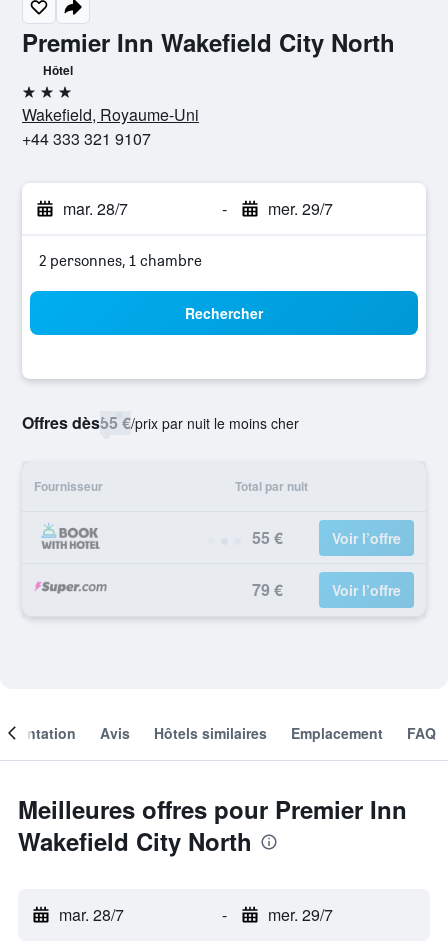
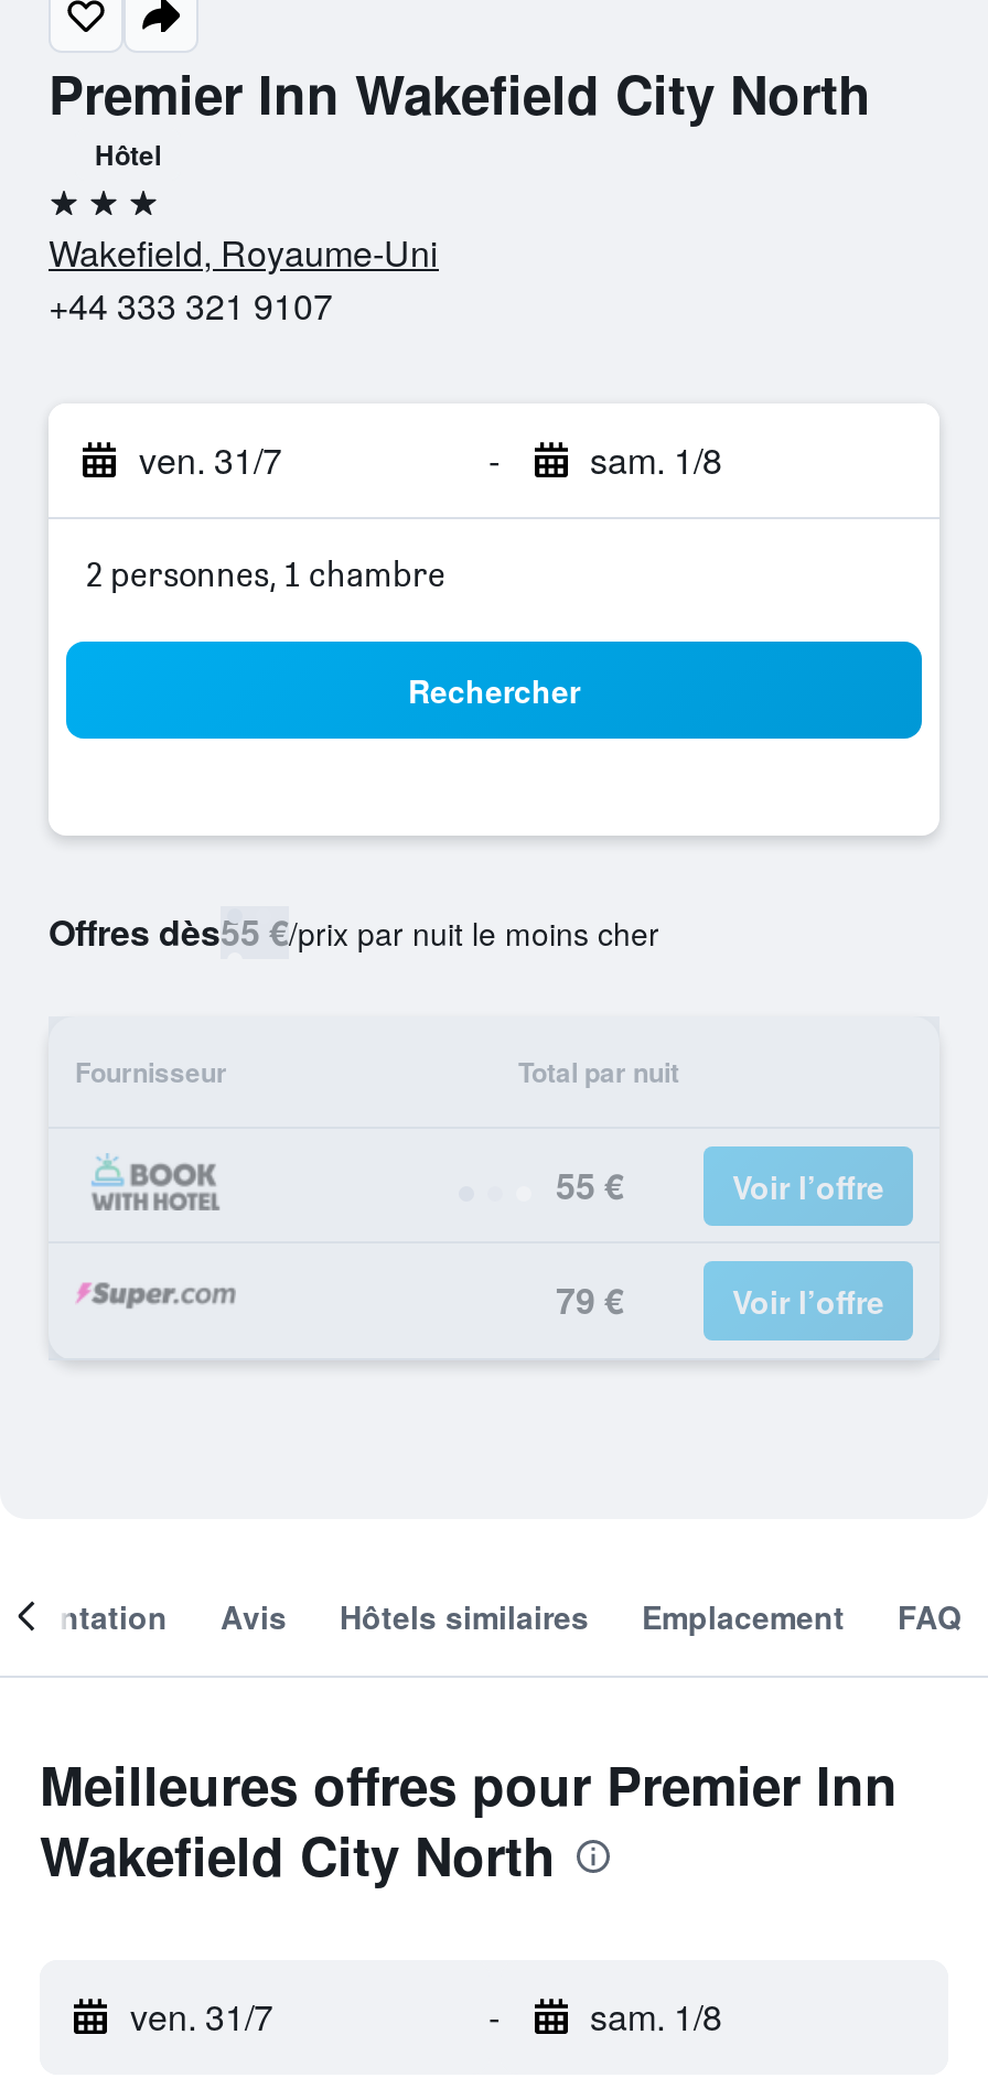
- mar. 28/7
+ ven. 31/7

- mer. 29/7
+ sam. 1/8

- mar. 28/7
+ ven. 31/7

- mer. 29/7
+ sam. 1/8
